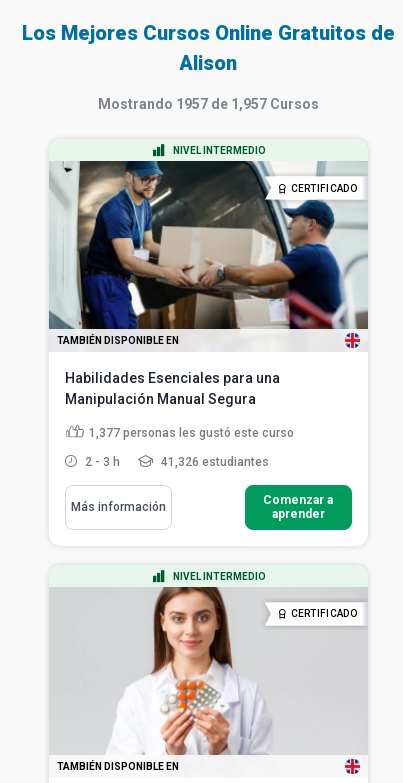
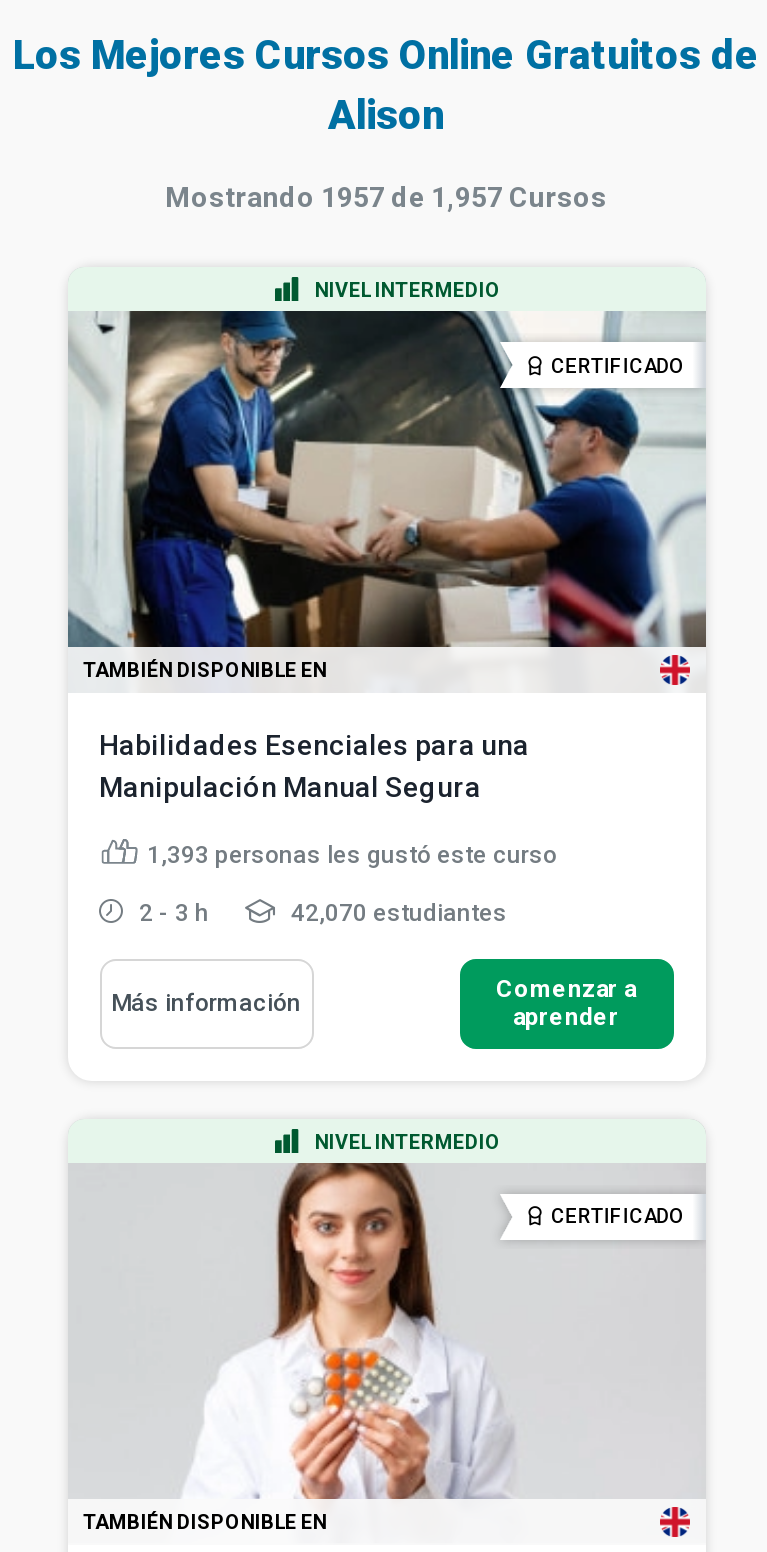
- 1,377 personas les gustó este curso
+ 1,393 personas les gustó este curso

- 41,326 estudiantes
+ 42,070 estudiantes
